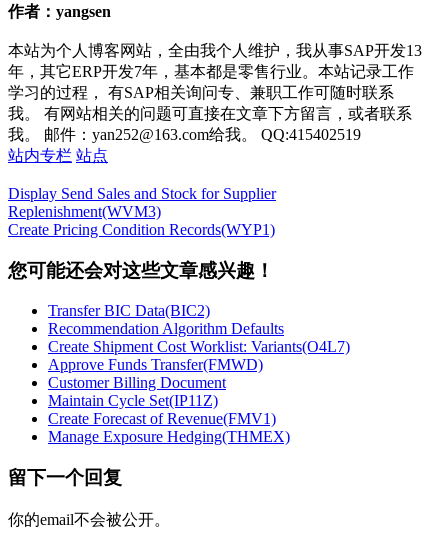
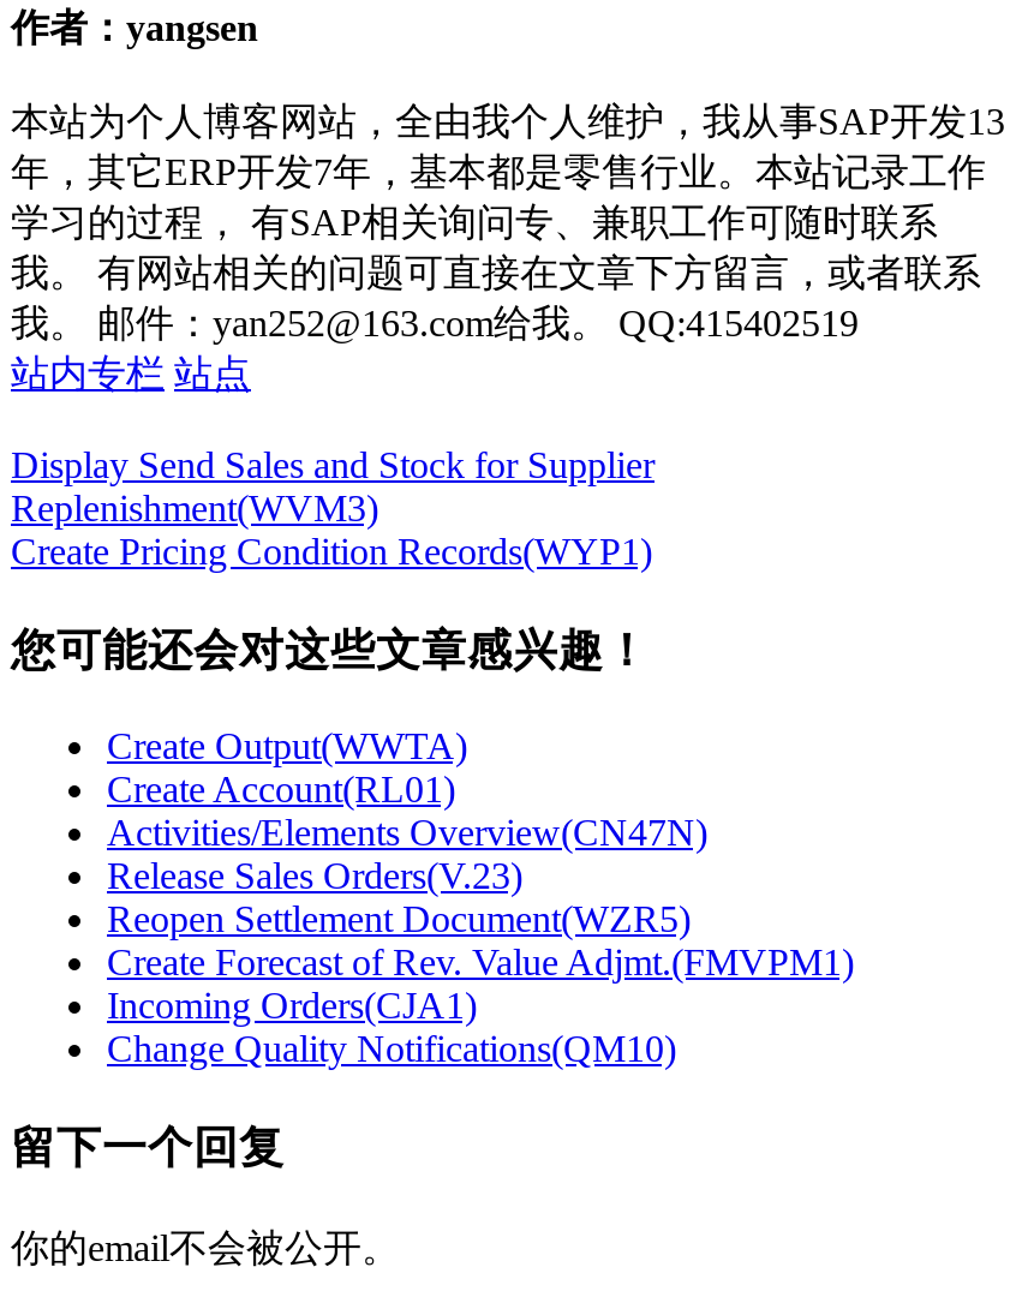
- Transfer BIC Data(BIC2)
- Recommendation Algorithm Defaults
- Create Shipment Cost Worklist: Variants(O4L7)
- Approve Funds Transfer(FMWD)
- Customer Billing Document
- Maintain Cycle Set(IP11Z)
- Create Forecast of Revenue(FMV1)
- Manage Exposure Hedging(THMEX)
+ Create Output(WWTA)
+ Create Account(RL01)
+ Activities/Elements Overview(CN47N)
+ Release Sales Orders(V.23)
+ Reopen Settlement Document(WZR5)
+ Create Forecast of Rev. Value Adjmt.(FMVPM1)
+ Incoming Orders(CJA1)
+ Change Quality Notifications(QM10)
